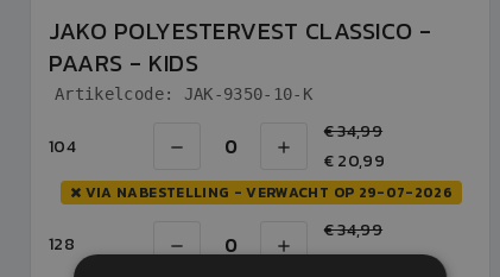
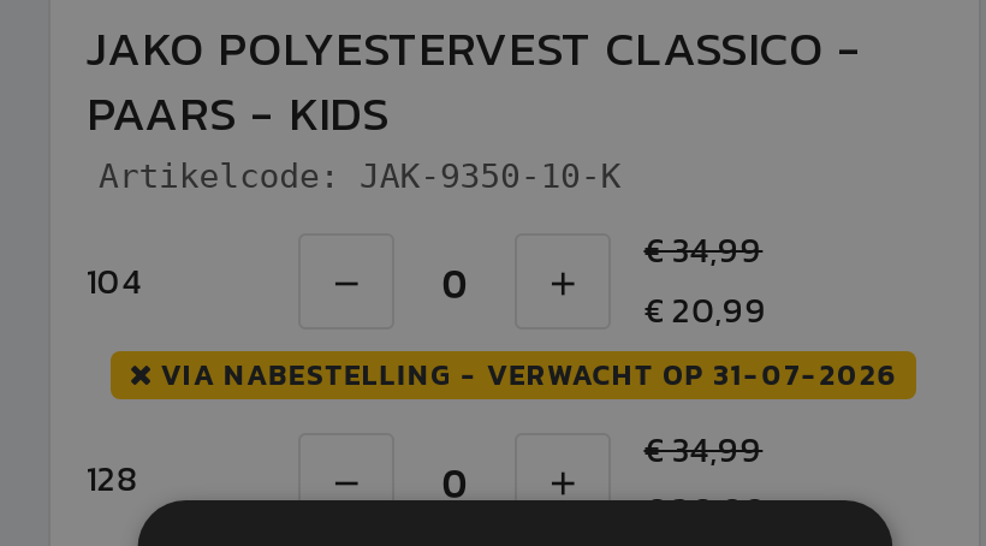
- VIA NABESTELLING - VERWACHT OP 29-07-2026
+ VIA NABESTELLING - VERWACHT OP 31-07-2026
